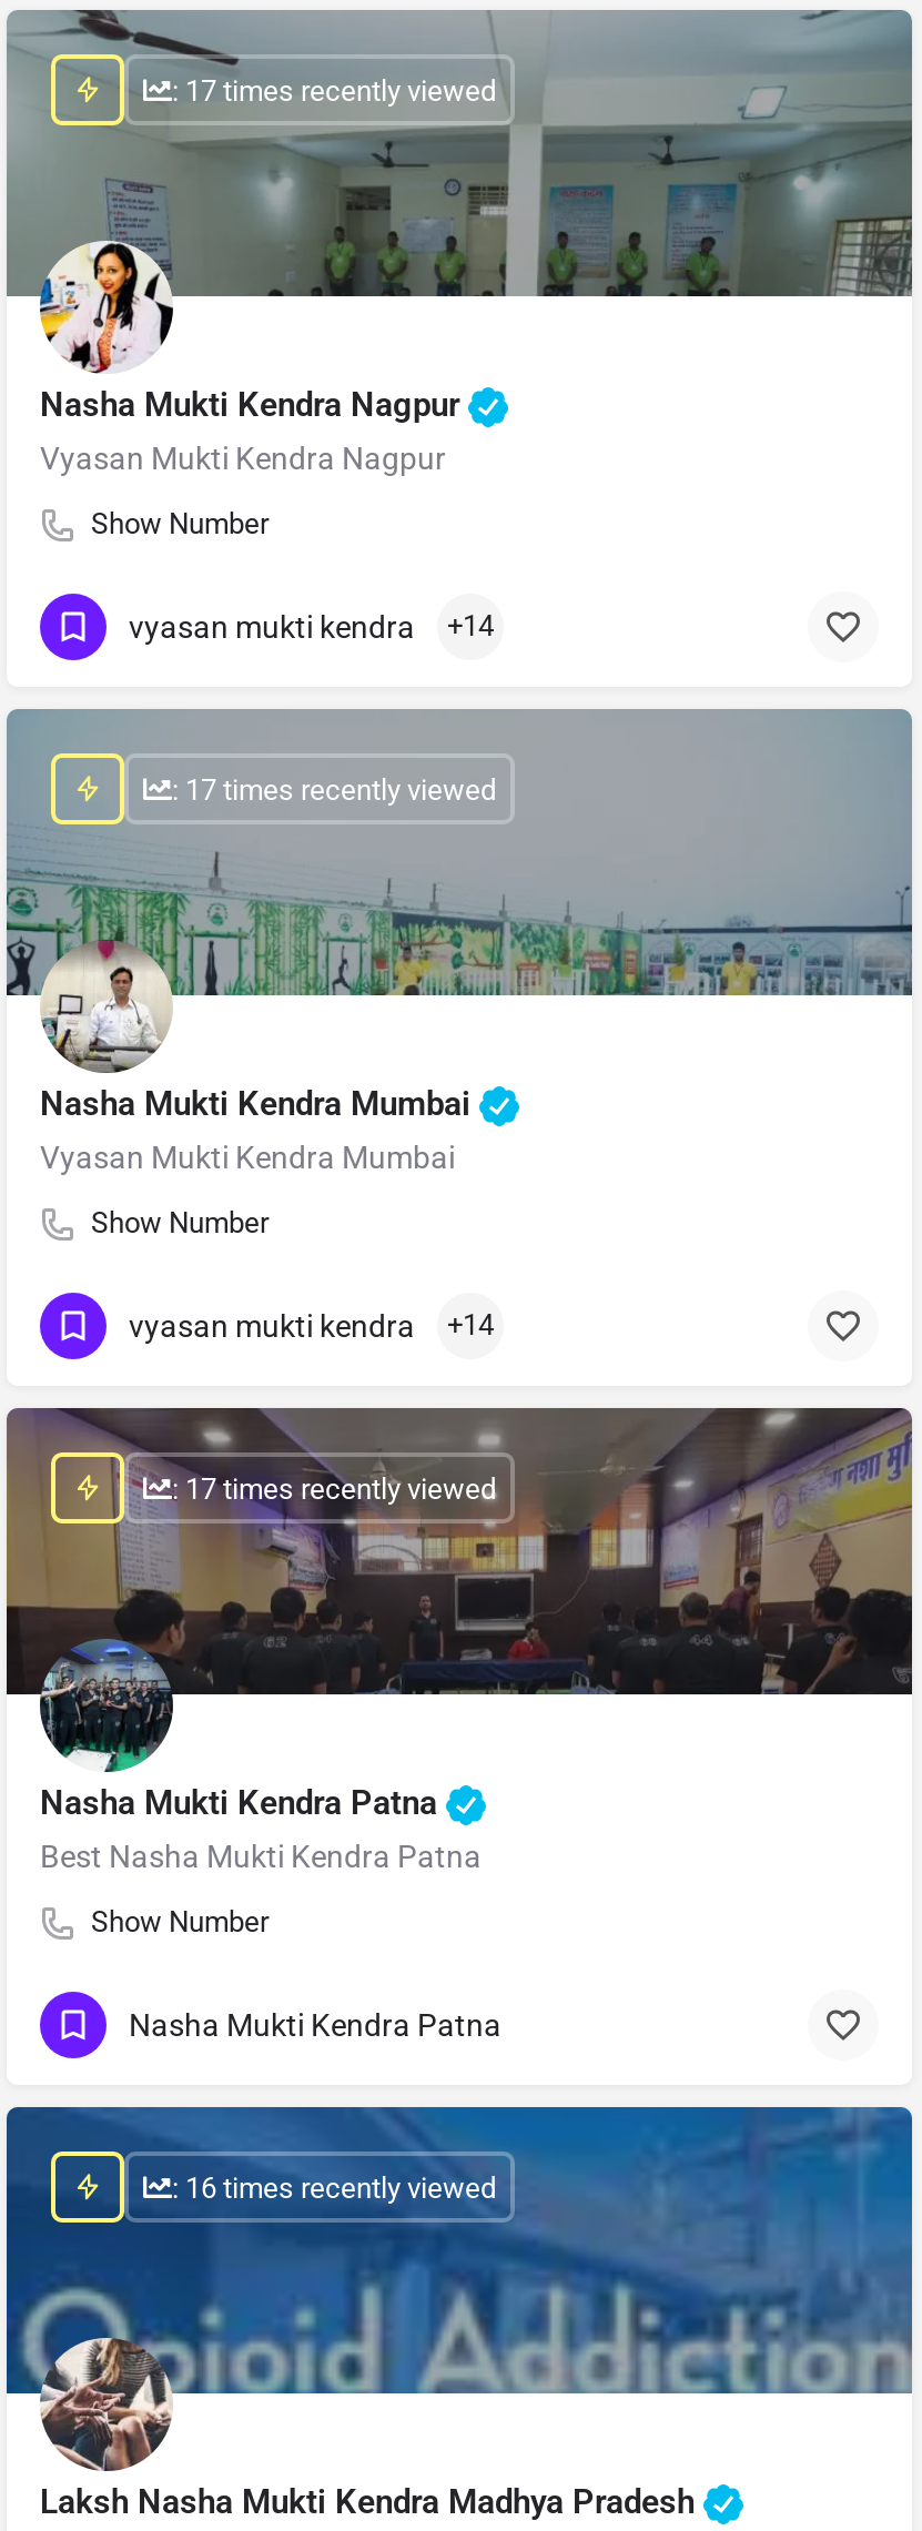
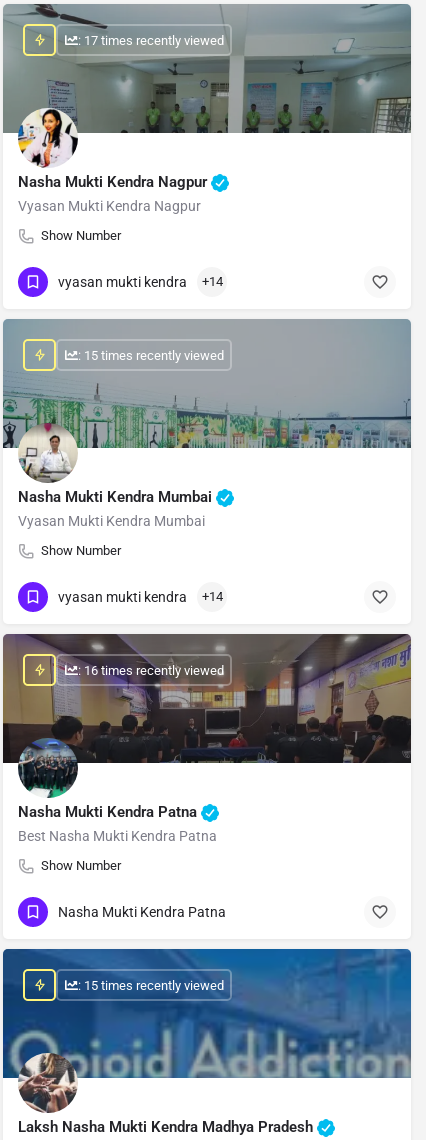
- : 17 times recently viewed
+ : 15 times recently viewed

- : 17 times recently viewed

+ : 15 times recently viewed

moved up: : 16 times recently viewed
